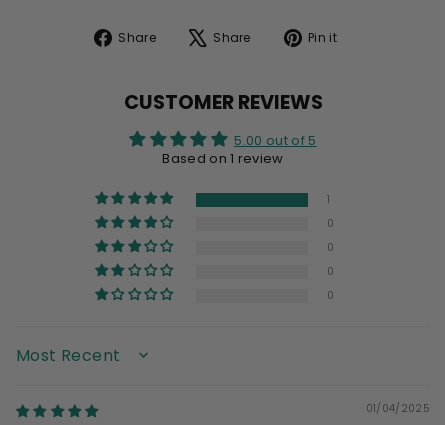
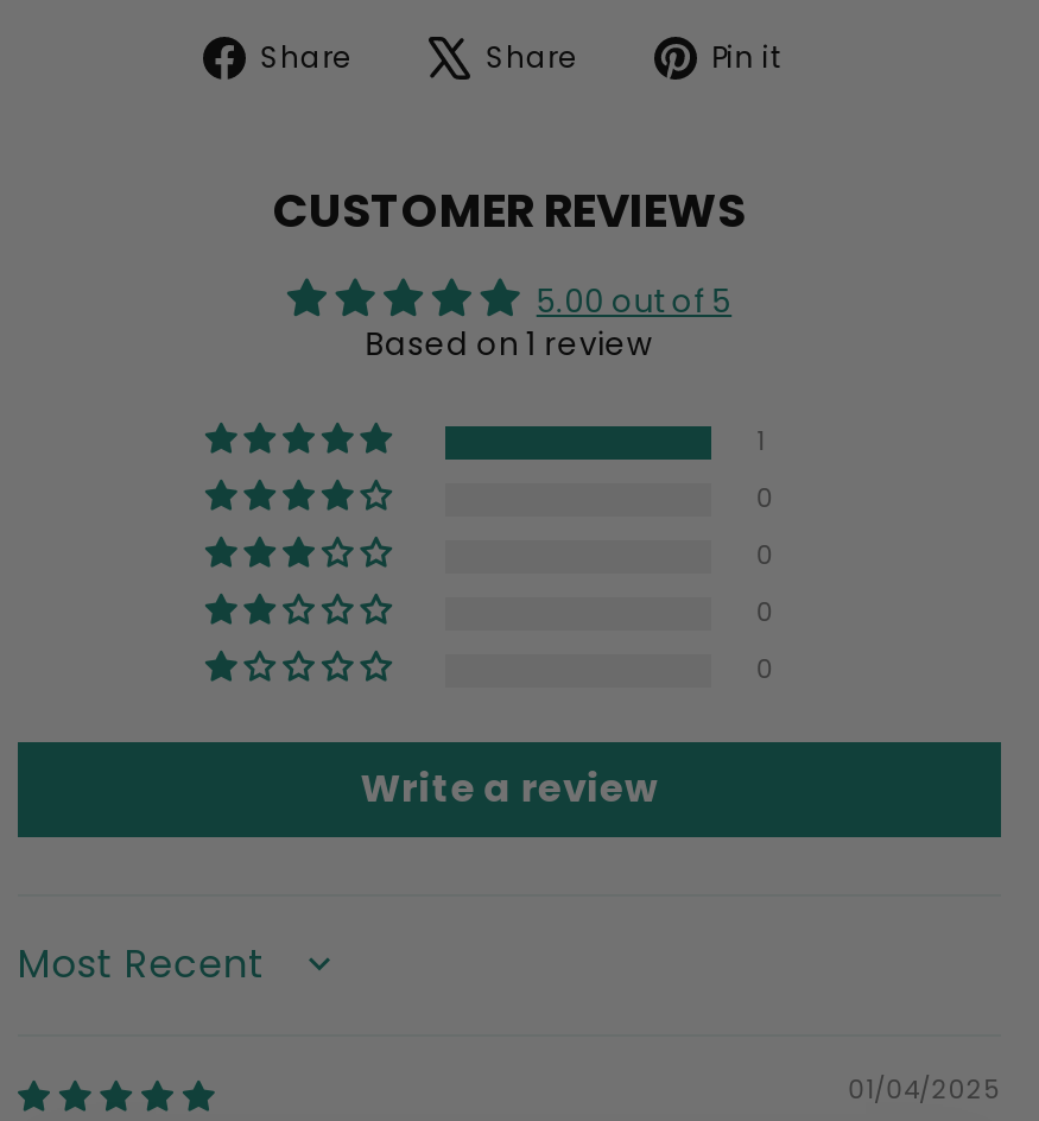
+ Write a review
